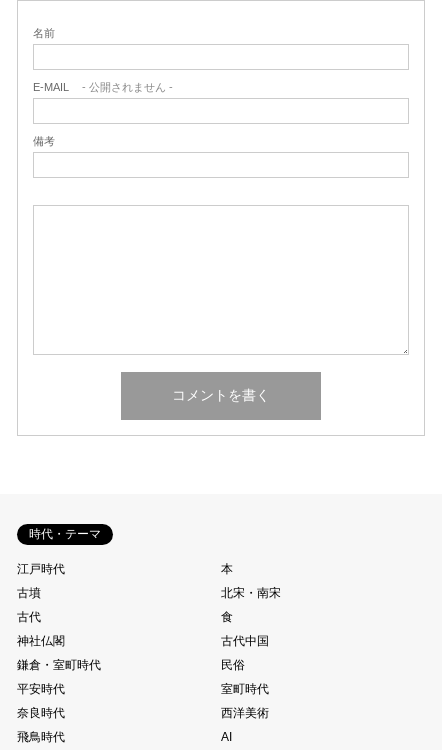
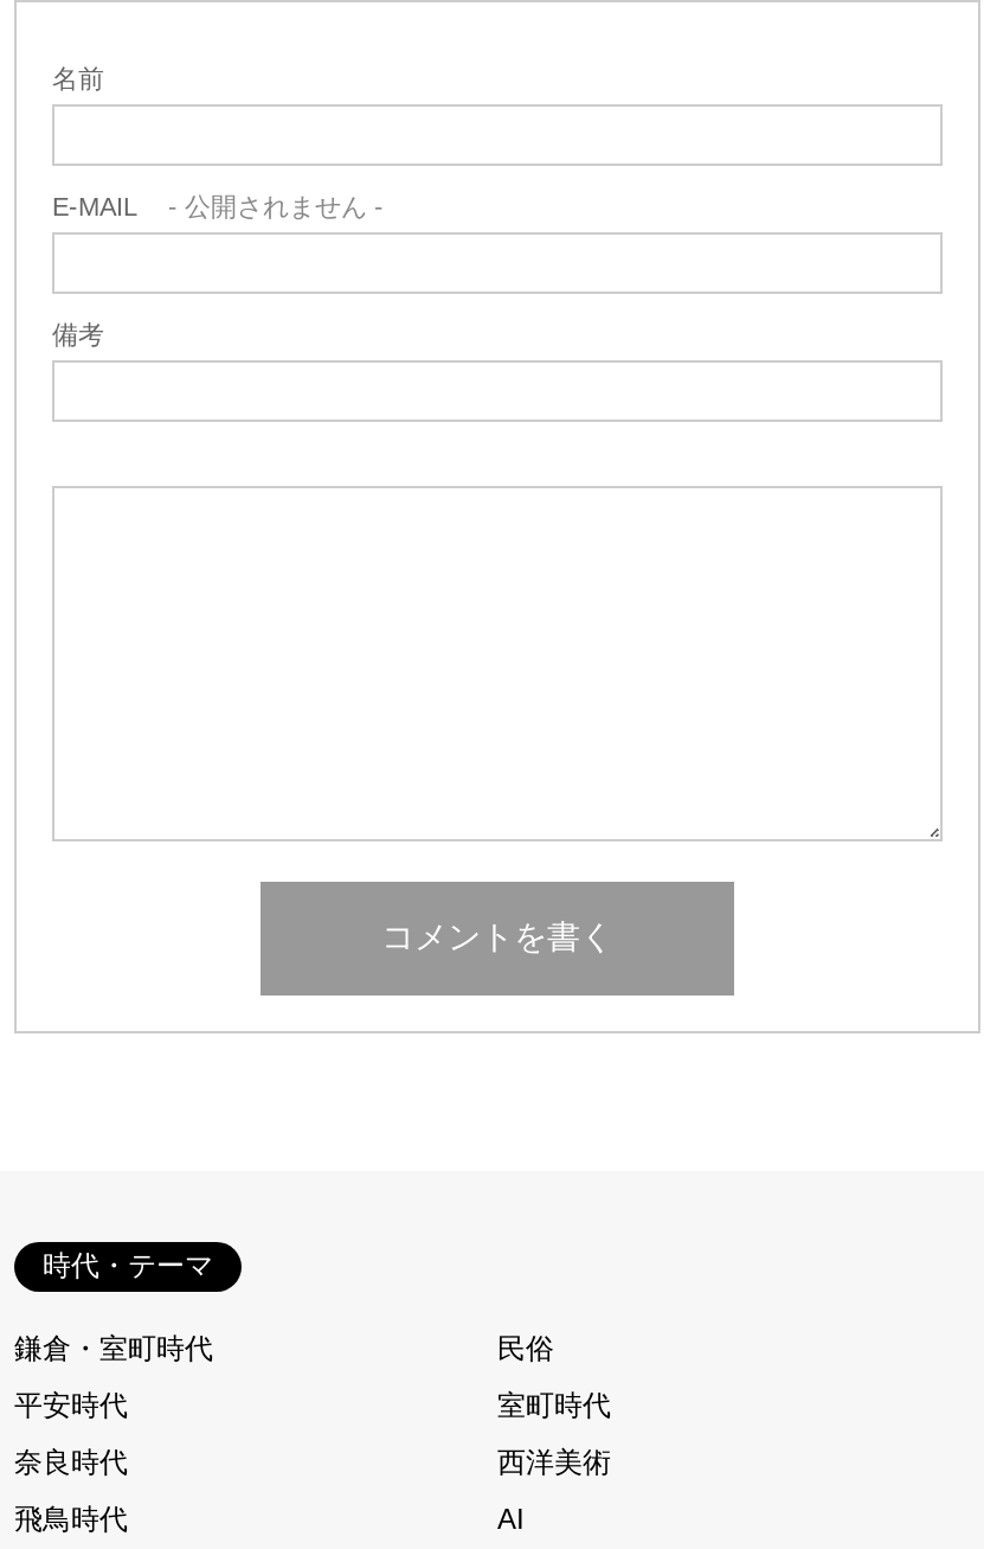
- 江戸時代
- 本
- 古墳
- 北宋・南宋
- 古代
- 食
- 神社仏閣
- 古代中国
